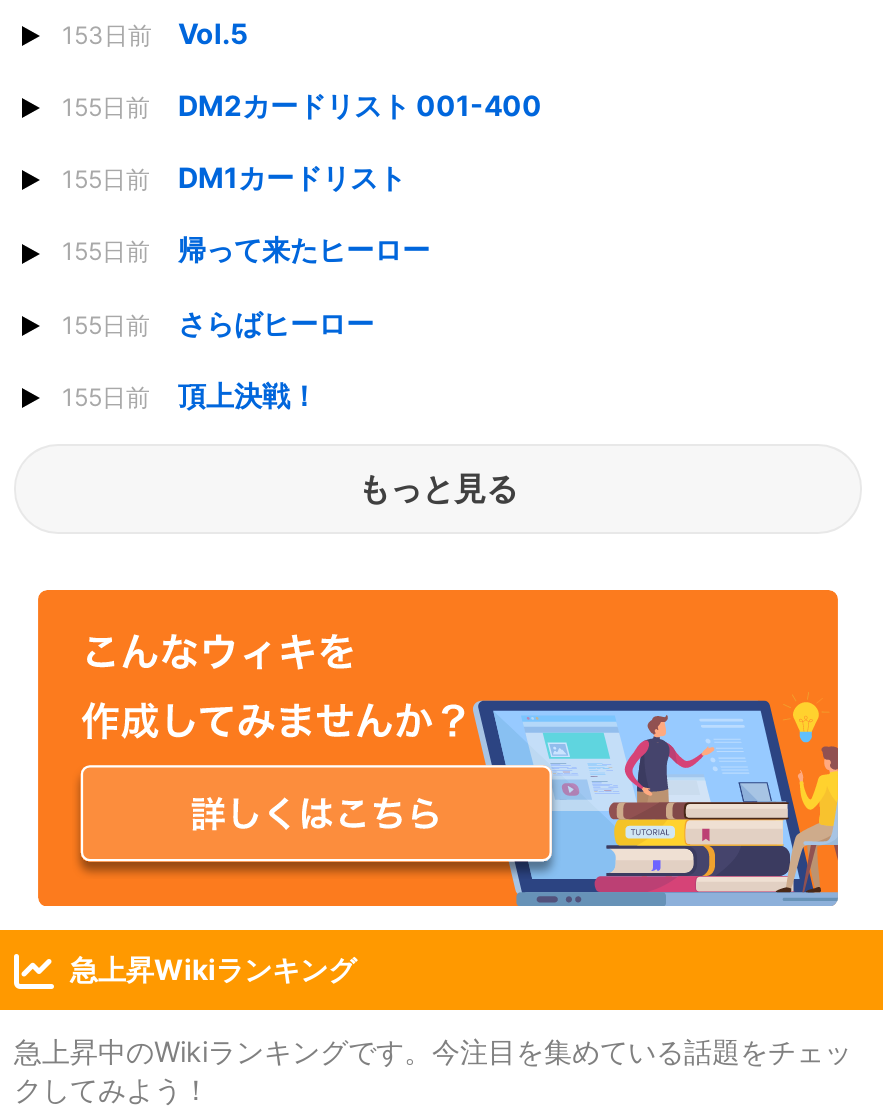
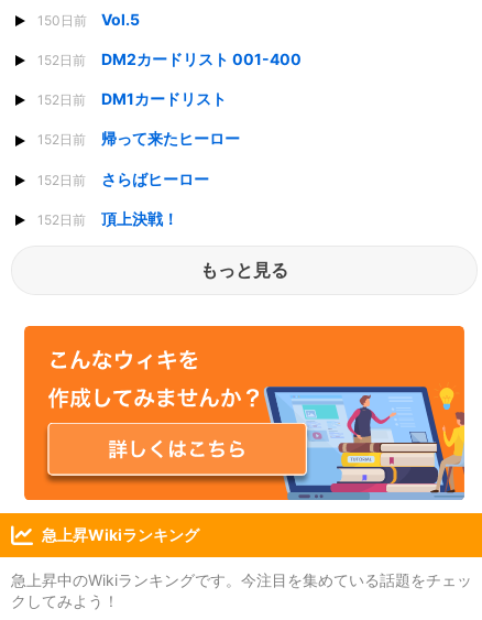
- 153日前 Vol.5
+ 150日前 Vol.5

- 155日前 DM2カードリスト 001-400
+ 152日前 DM2カードリスト 001-400

- 155日前 DM1カードリスト
+ 152日前 DM1カードリスト

- 155日前 帰って来たヒーロー
+ 152日前 帰って来たヒーロー

- 155日前 さらばヒーロー
+ 152日前 さらばヒーロー

- 155日前 頂上決戦！
+ 152日前 頂上決戦！
